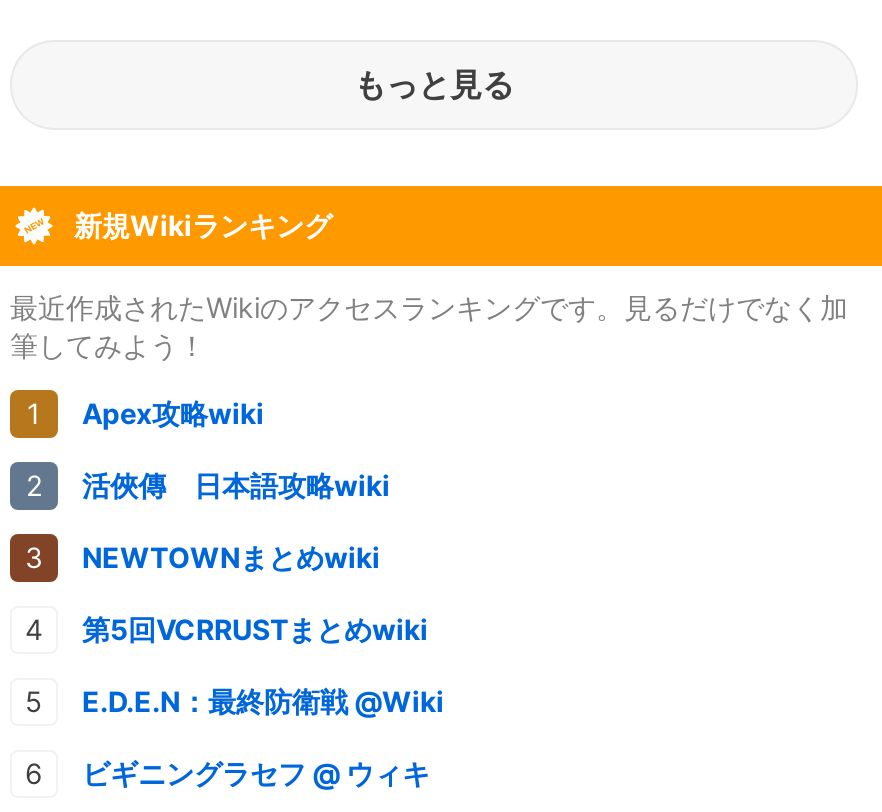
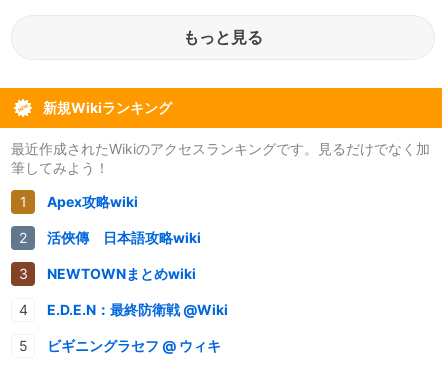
- 第5回VCRRUSTまとめwiki
